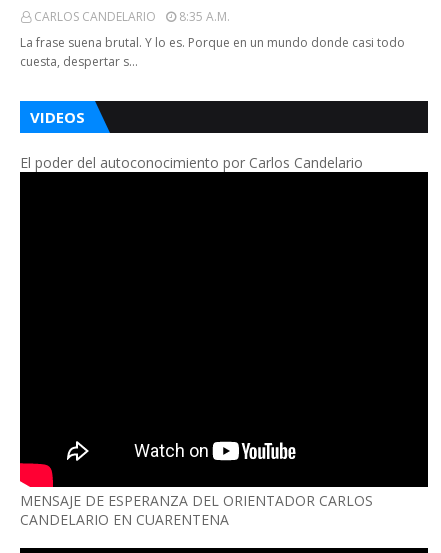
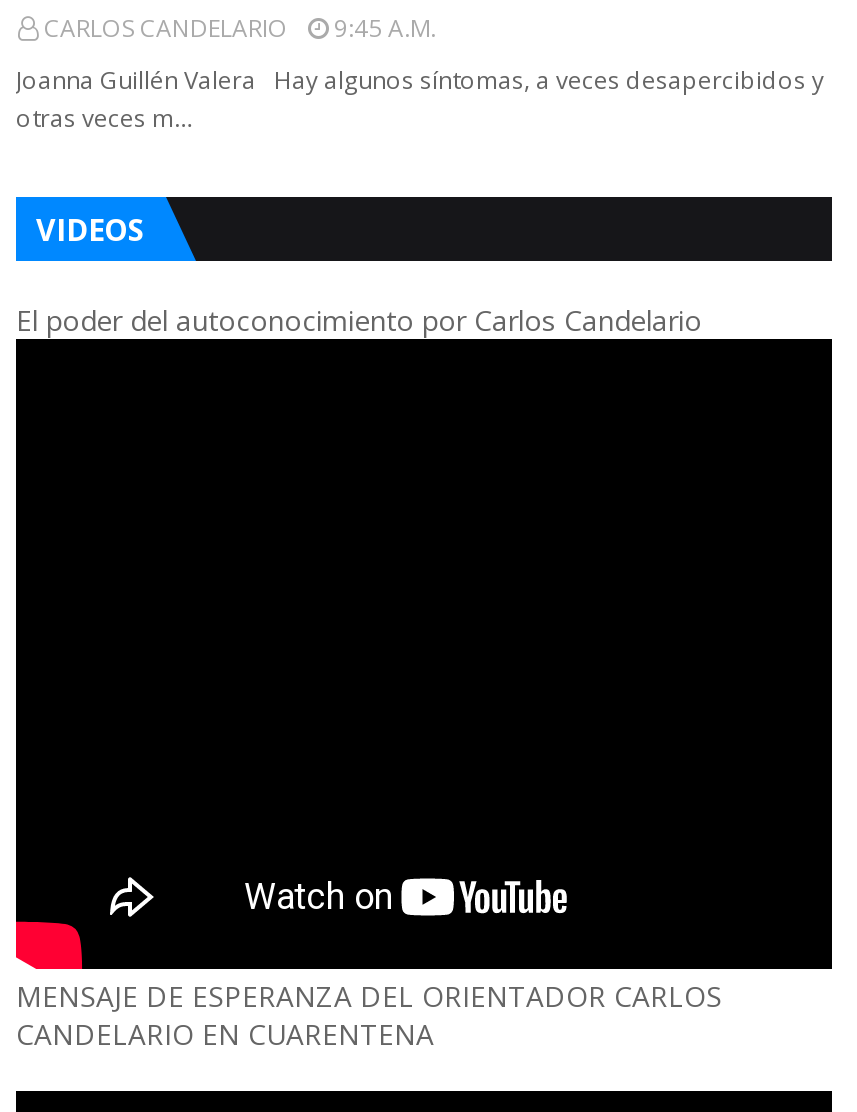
- CARLOS CANDELARIO 8:35 A.m.
+ CARLOS CANDELARIO 9:45 A.m.

- La frase suena brutal. Y lo es. Porque en un mundo donde casi todo
- cuesta, despertar s…
+ Joanna Guillén Valera Hay algunos síntomas, a veces desapercibidos y
+ otras veces m…
